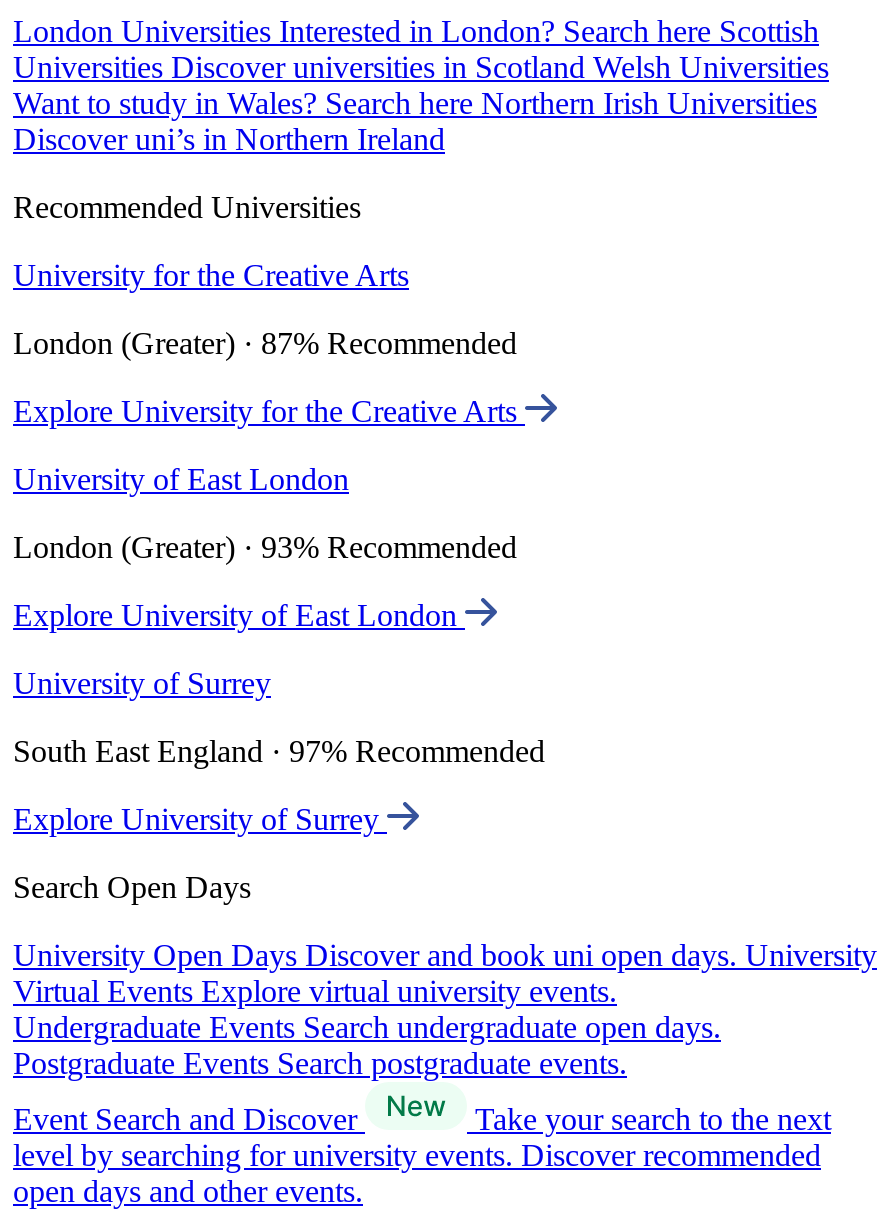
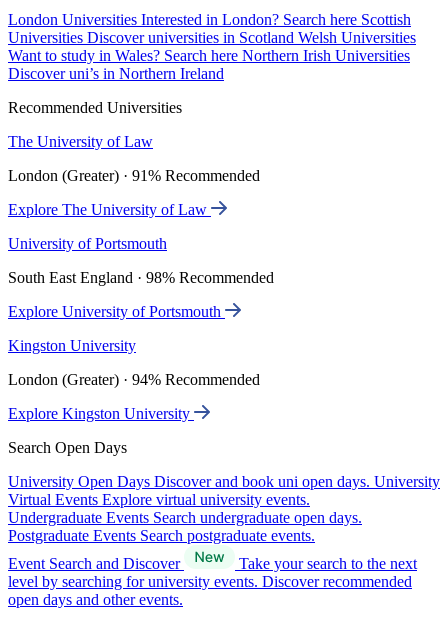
- University for the Creative Arts
+ The University of Law

- London (Greater) · 87% Recommended
+ London (Greater) · 91% Recommended

- Explore University for the Creative Arts
+ Explore The University of Law

- University of East London
+ University of Portsmouth

- London (Greater) · 93% Recommended
+ South East England · 98% Recommended

- Explore University of East London
+ Explore University of Portsmouth

- University of Surrey
+ Kingston University

- South East England · 97% Recommended
+ London (Greater) · 94% Recommended

- Explore University of Surrey
+ Explore Kingston University
